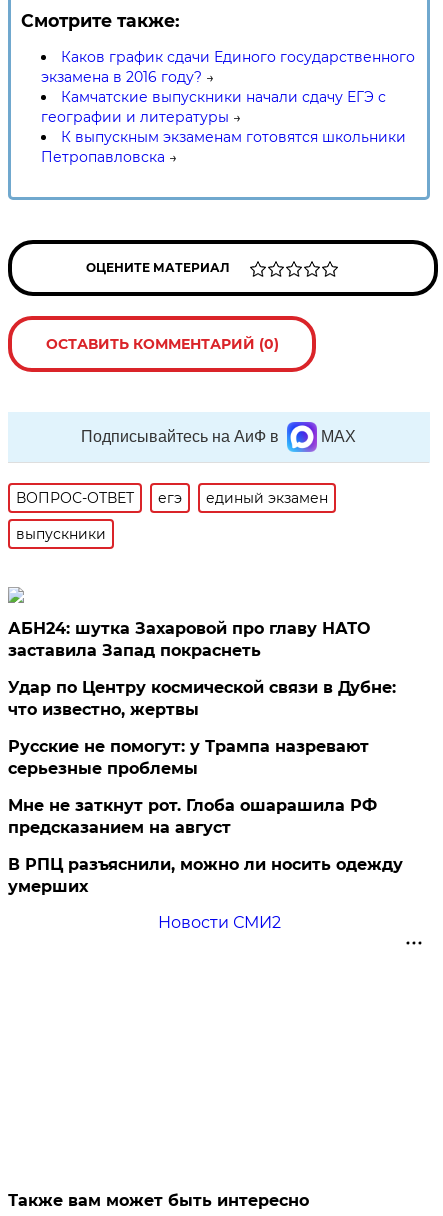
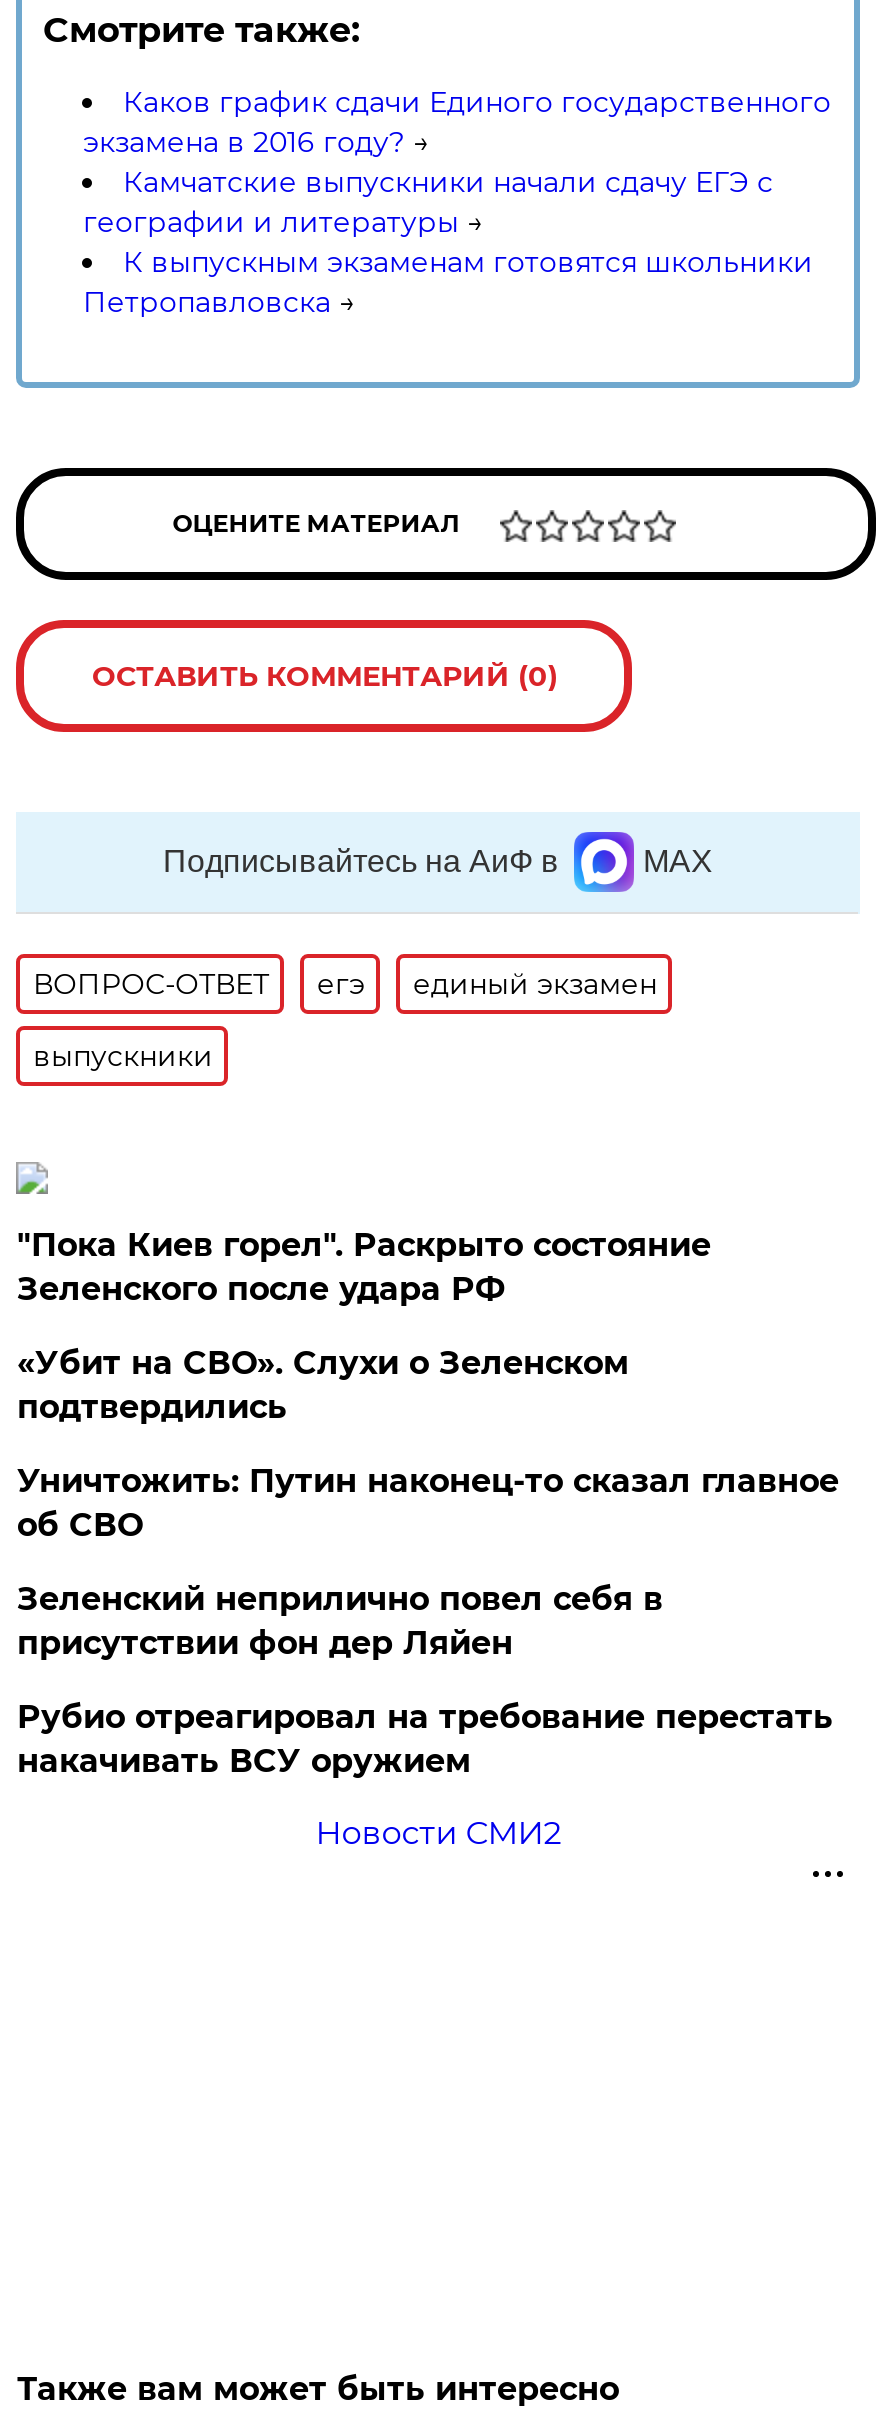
- АБН24: шутка Захаровой про главу НАТО
- заставила Запад покраснеть
+ "Пока Киев горел". Раскрыто состояние
+ Зеленского после удара РФ

- Удар по Центру космической связи в Дубне:
- что известно, жертвы
+ «Убит на СВО». Слухи о Зеленском
+ подтвердились

- Русские не помогут: у Трампа назревают
- серьезные проблемы
+ Уничтожить: Путин наконец-то сказал главное
+ об СВО

- Мне не заткнут рот. Глоба ошарашила РФ
- предсказанием на август
+ Зеленский неприлично повел cебя в
+ присутствии фон дер Ляйен

- В РПЦ разъяснили, можно ли носить одежду
- умерших
+ Рубио отреагировал на требование перестать
+ накачивать ВСУ оружием
